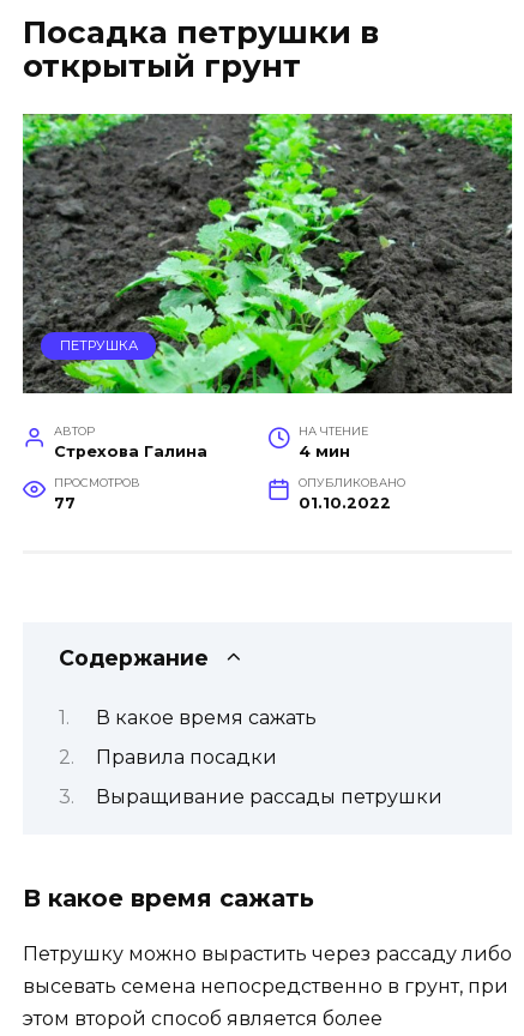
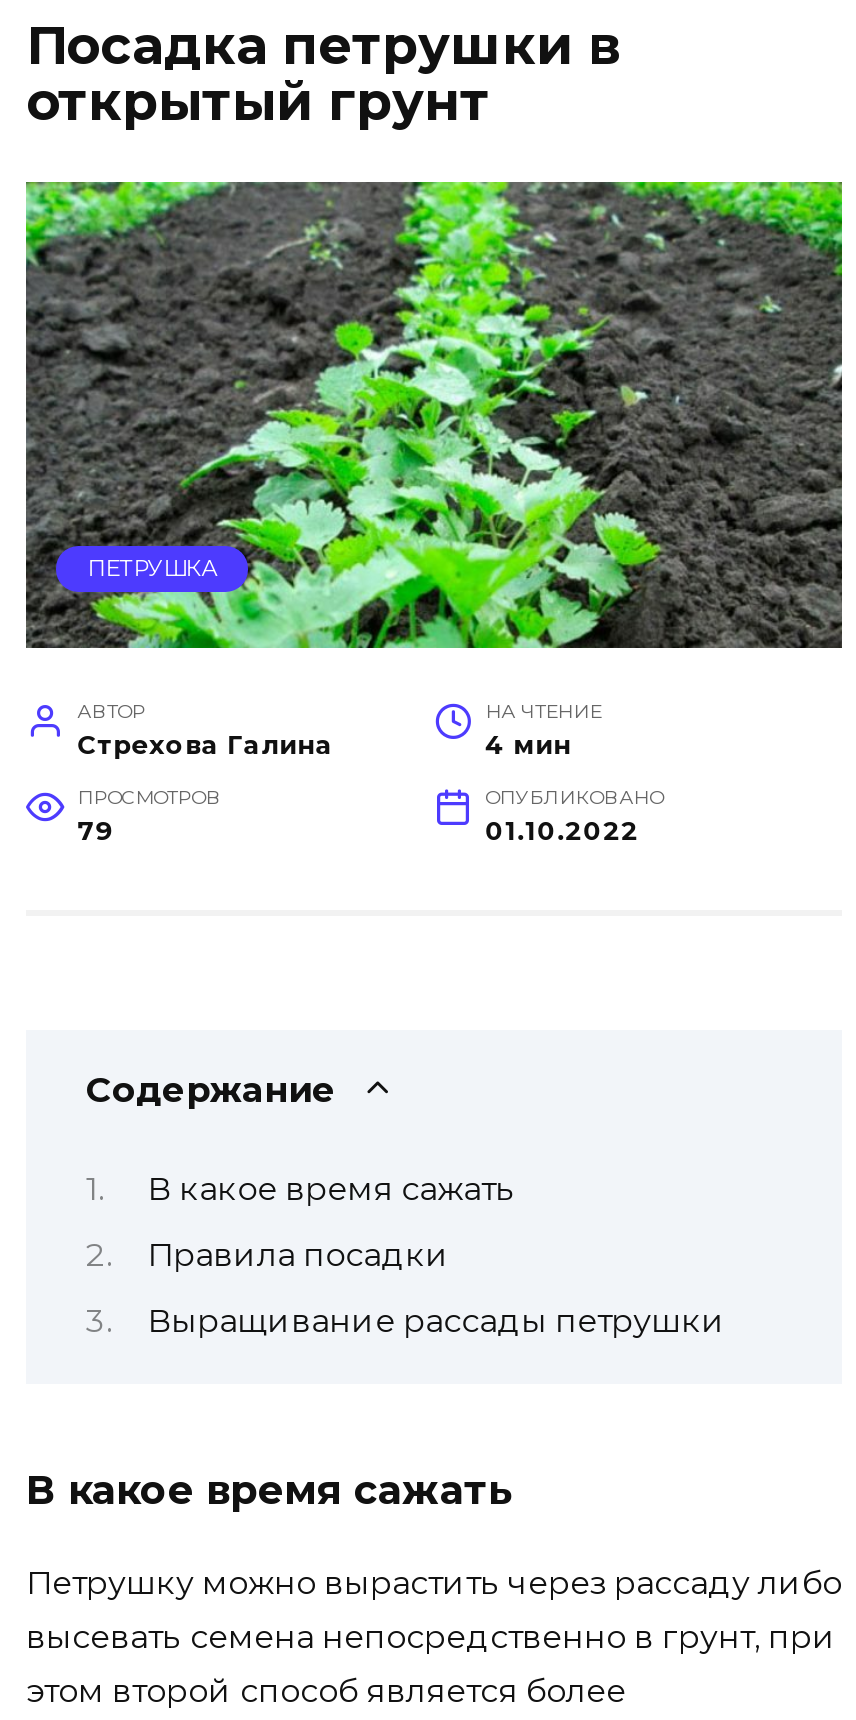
- 77
+ 79
